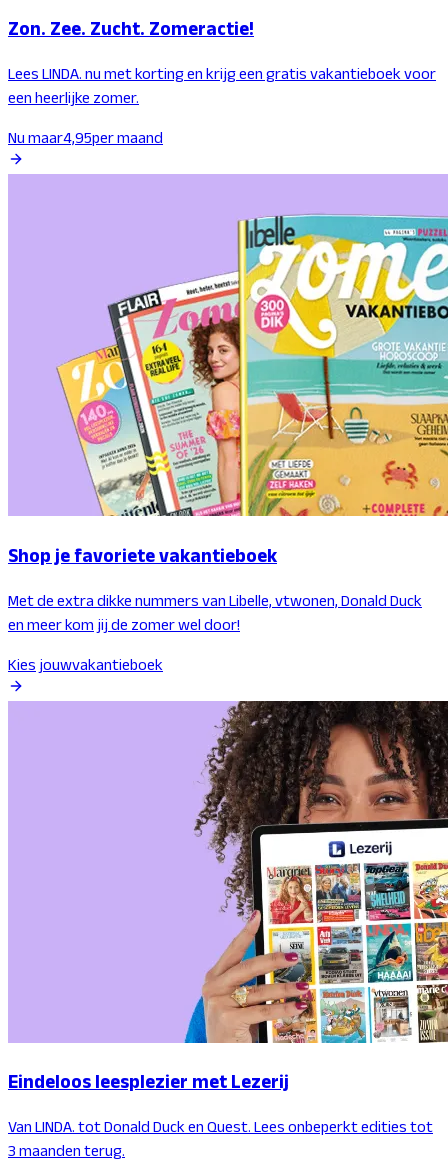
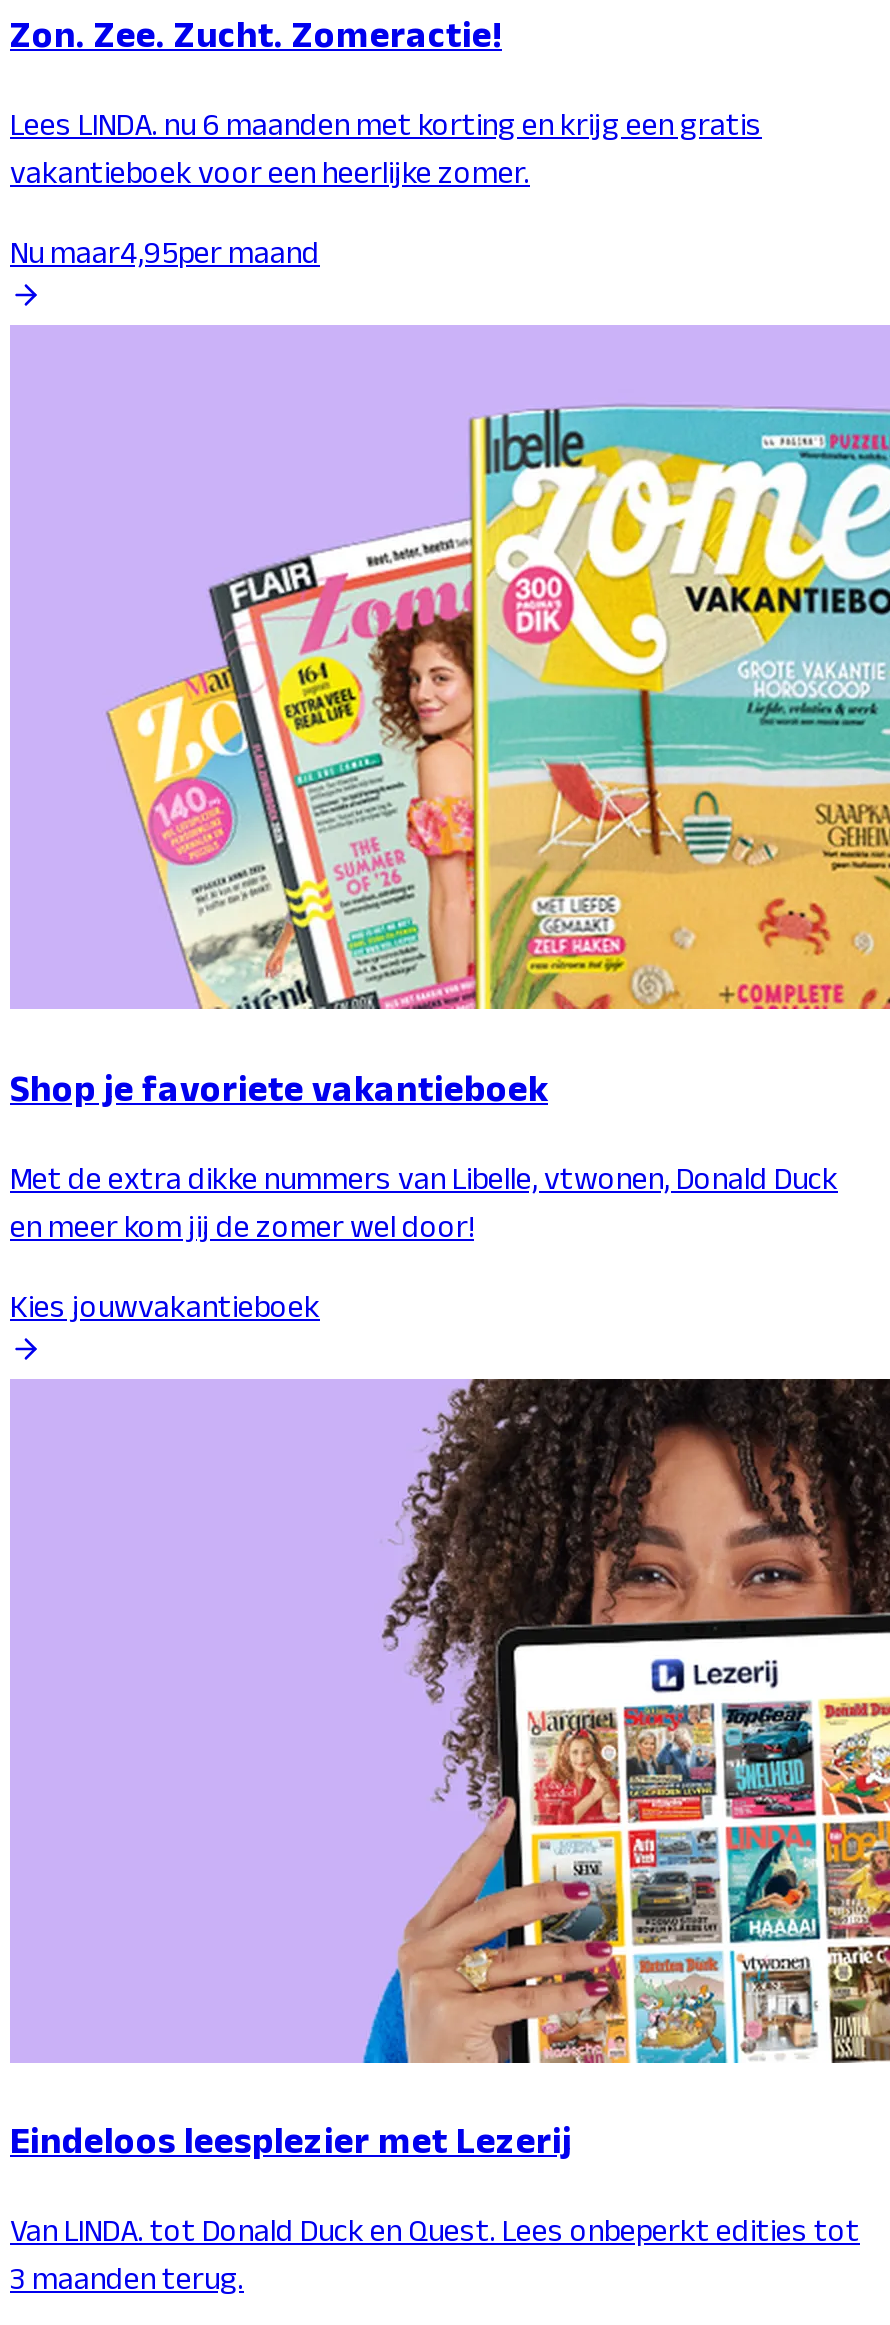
- Lees LINDA. nu met korting en krijg een gratis vakantieboek voor
- een heerlijke zomer.
+ Lees LINDA. nu 6 maanden met korting en krijg een gratis
+ vakantieboek voor een heerlijke zomer.
